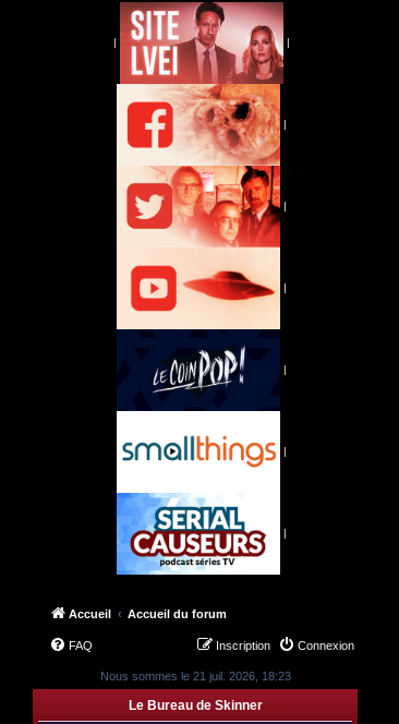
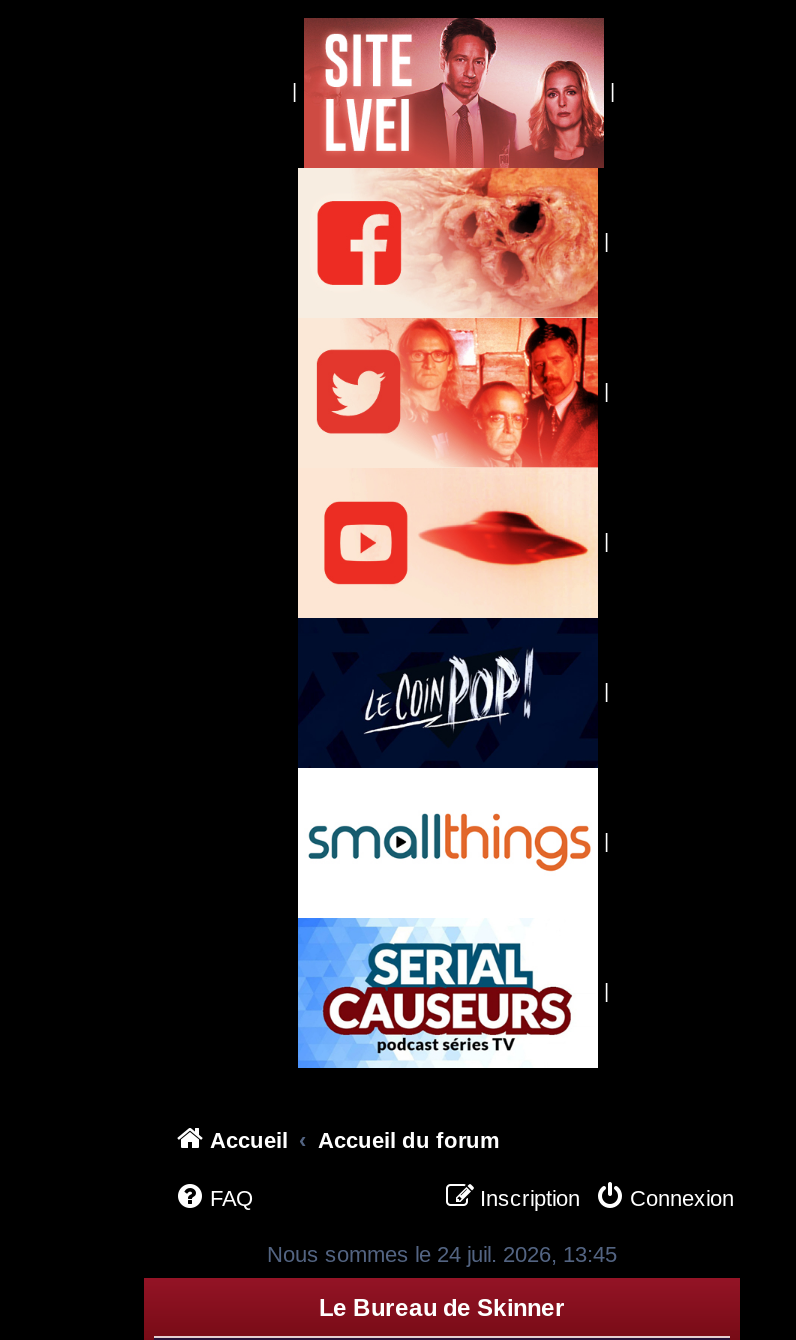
- Nous sommes le 21 juil. 2026, 18:23
+ Nous sommes le 24 juil. 2026, 13:45
